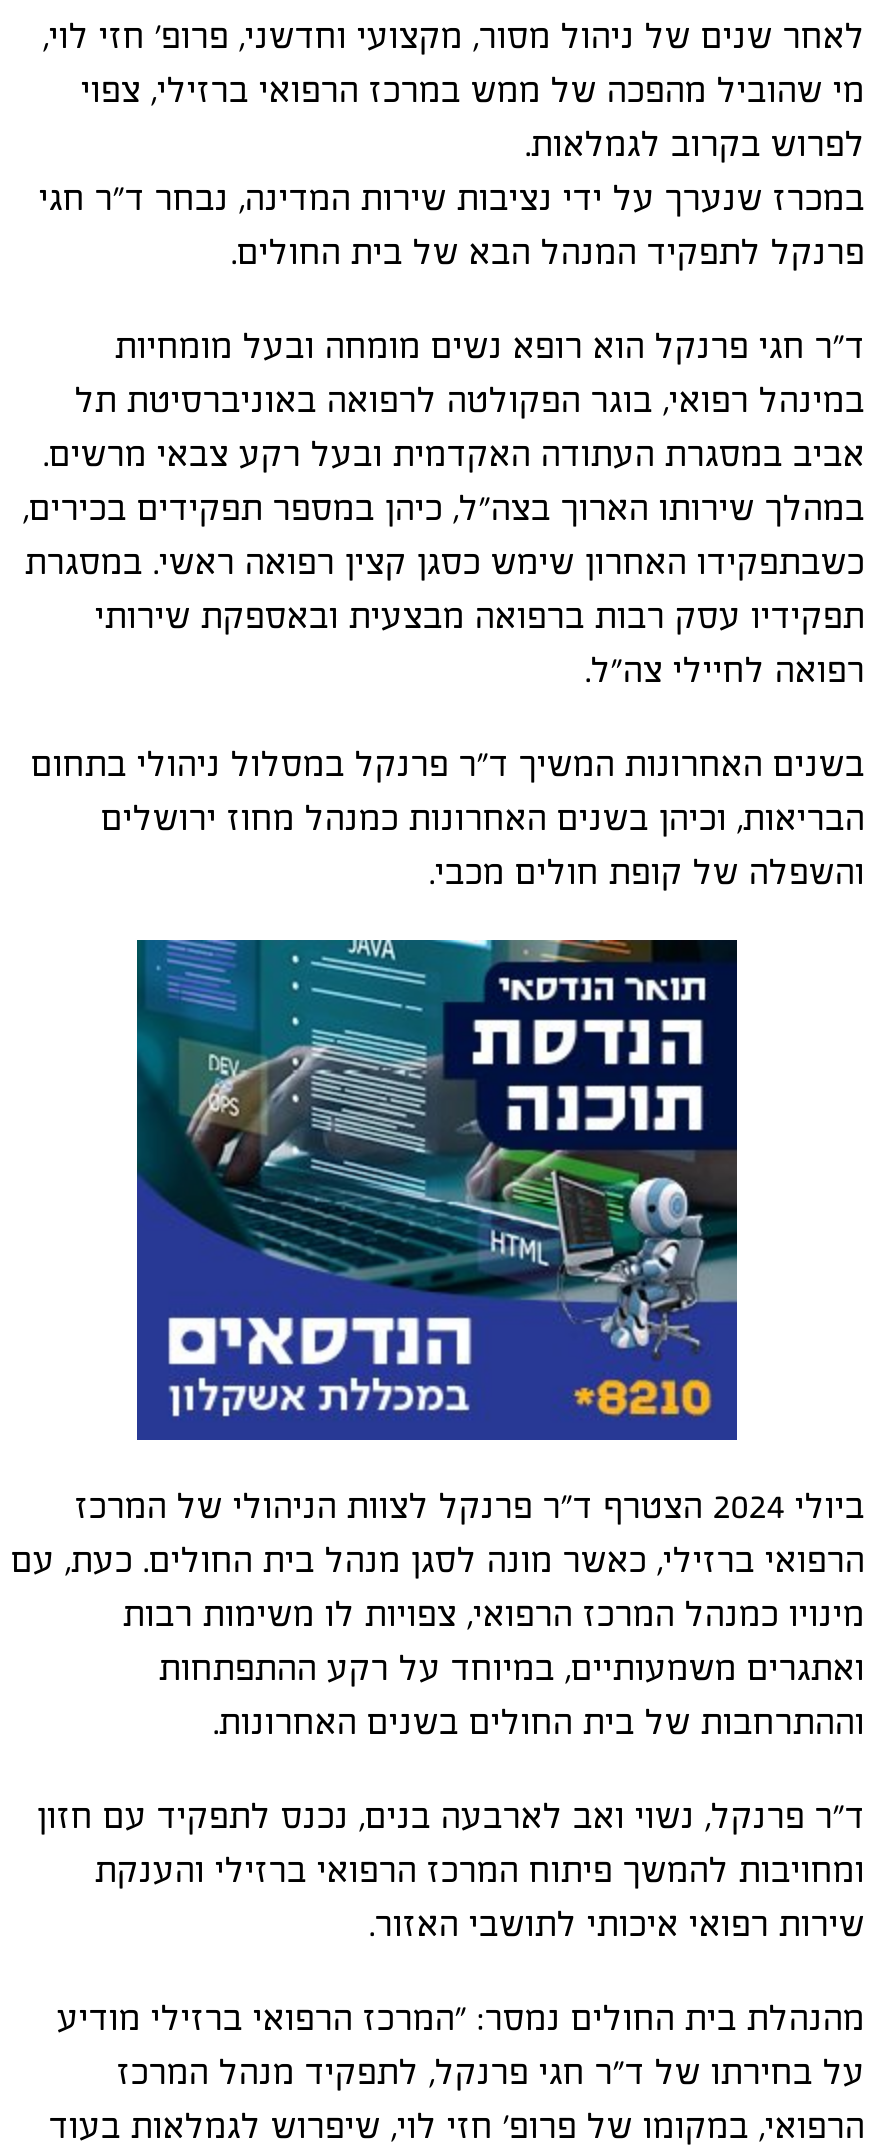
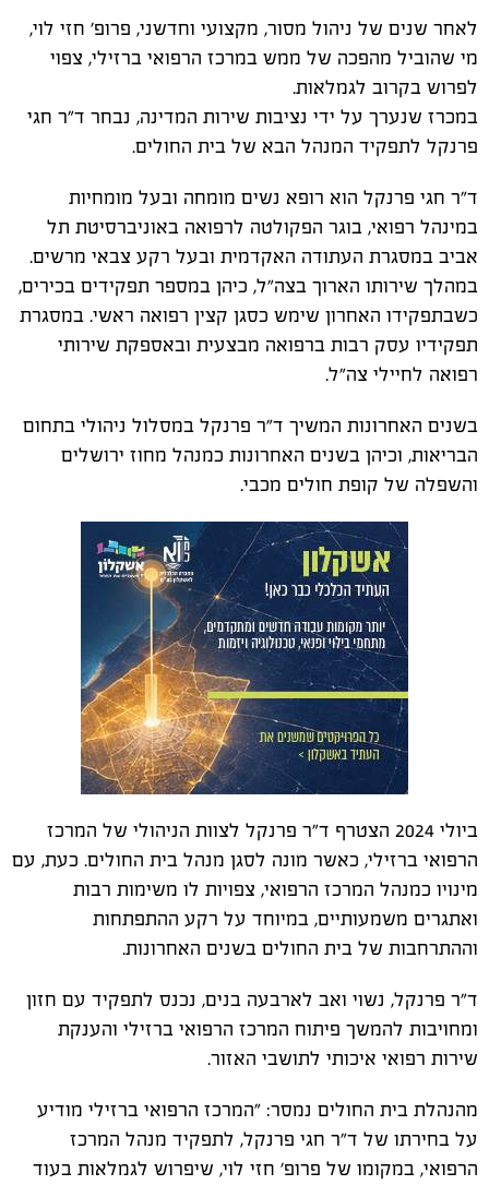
- [image]
+ [image]
